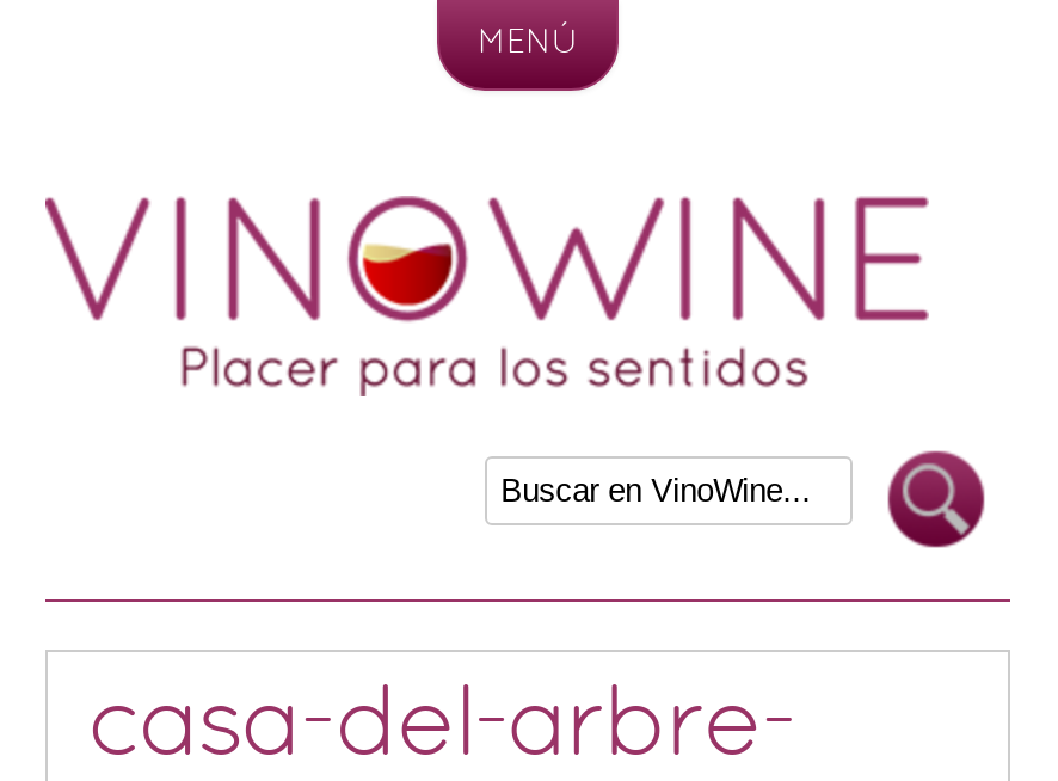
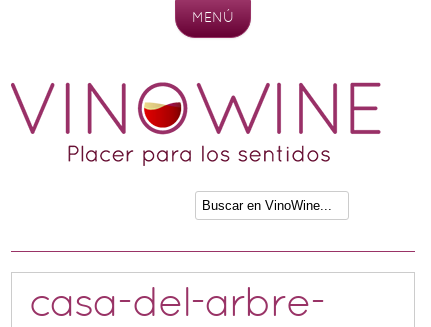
- [image]
